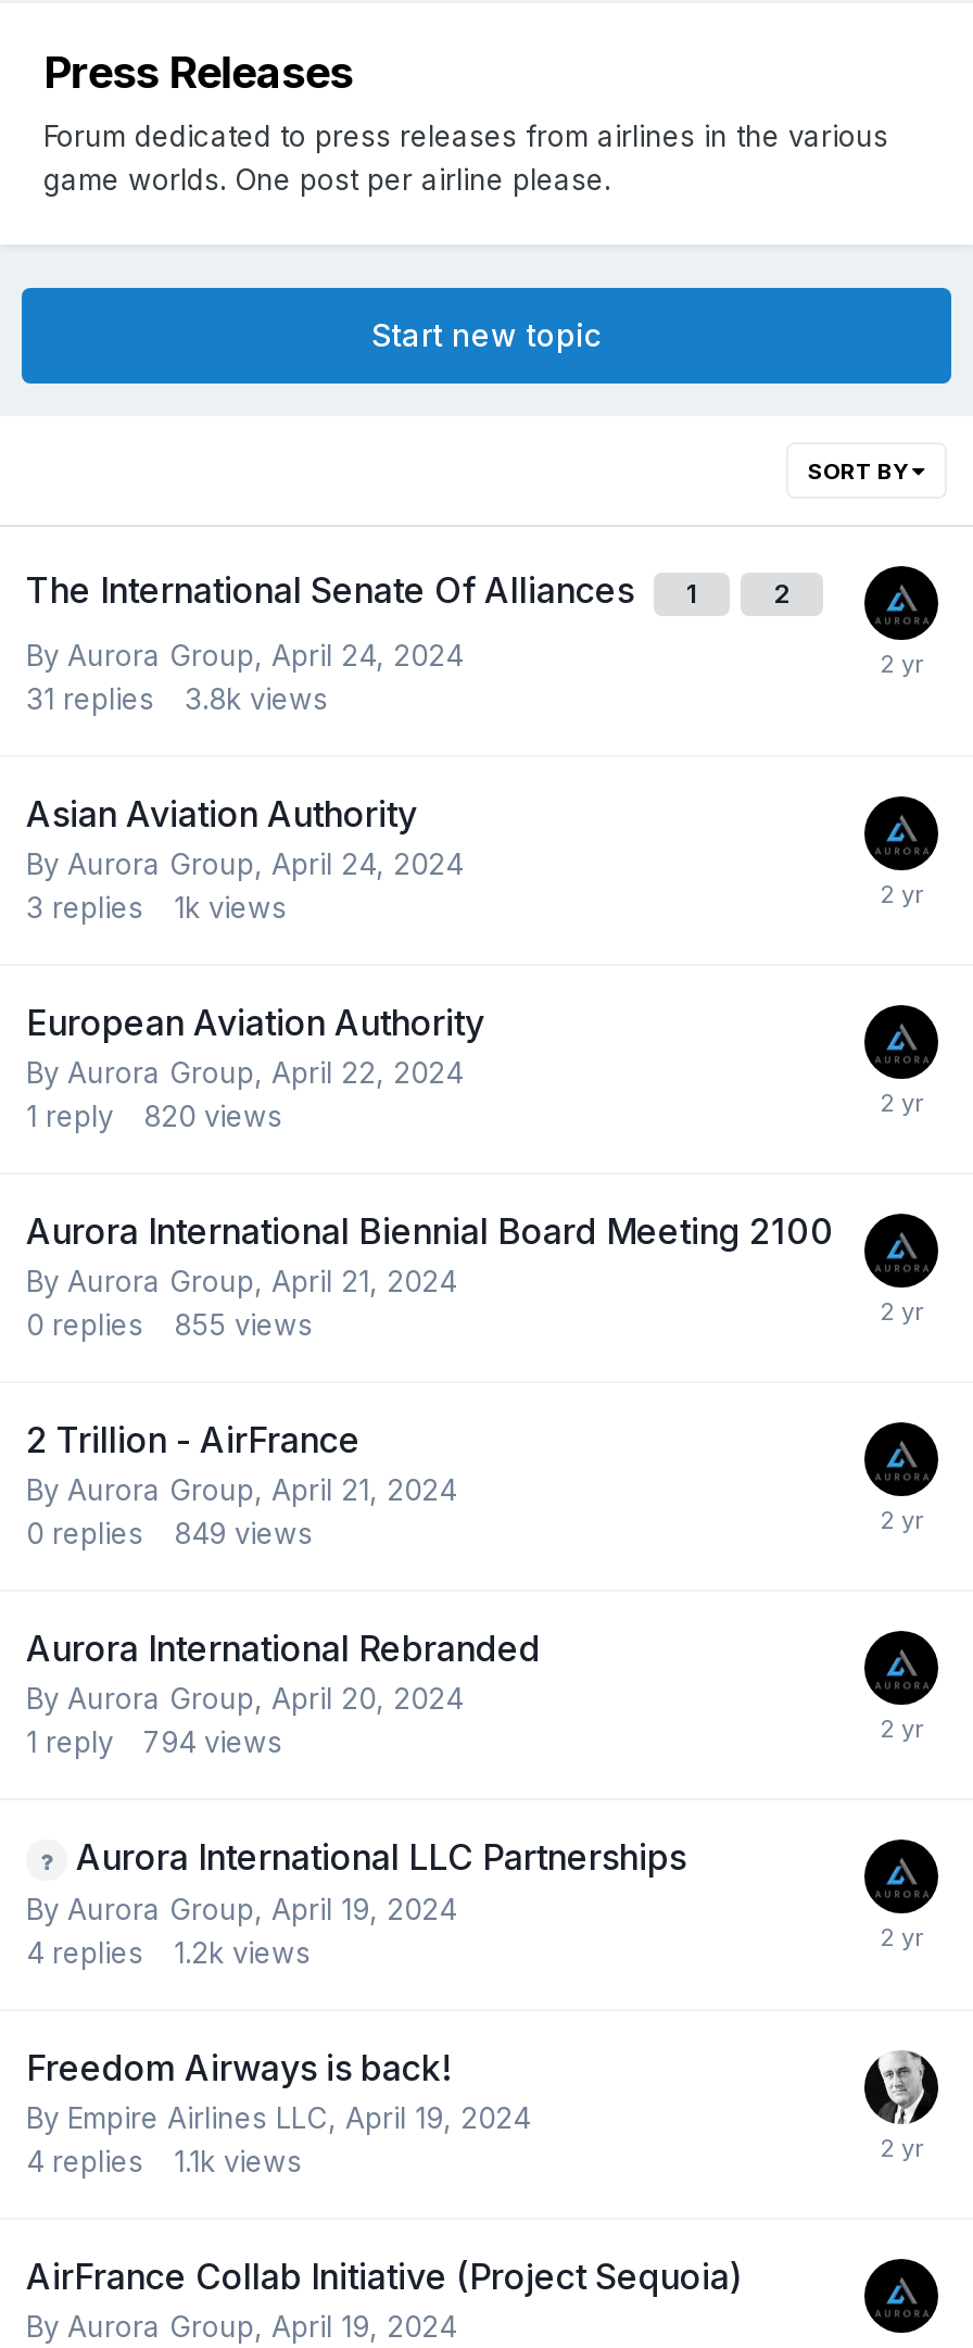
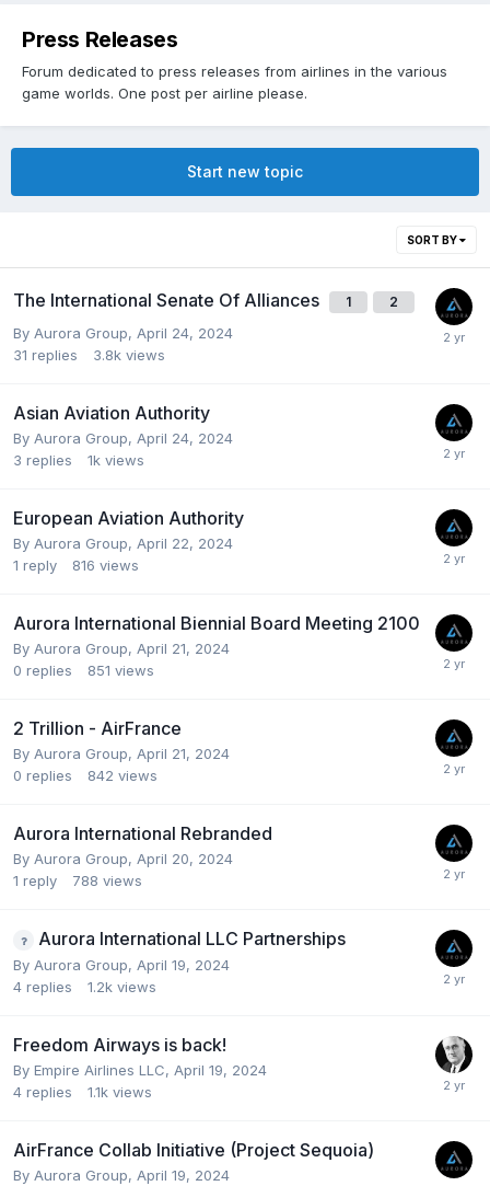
- 1 reply 820 views
+ 1 reply 816 views

- 0 replies 855 views
+ 0 replies 851 views

- 0 replies 849 views
+ 0 replies 842 views

- 1 reply 794 views
+ 1 reply 788 views
